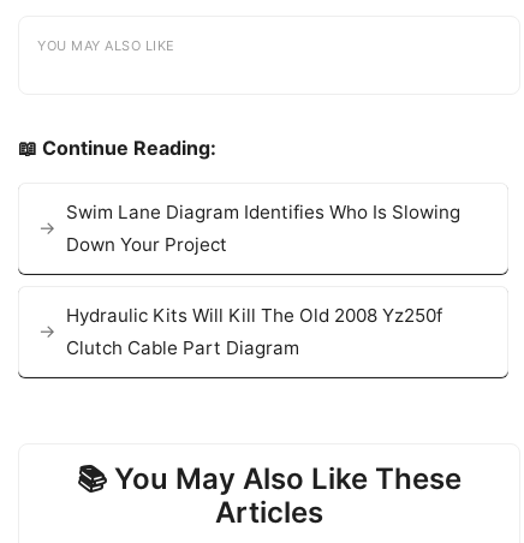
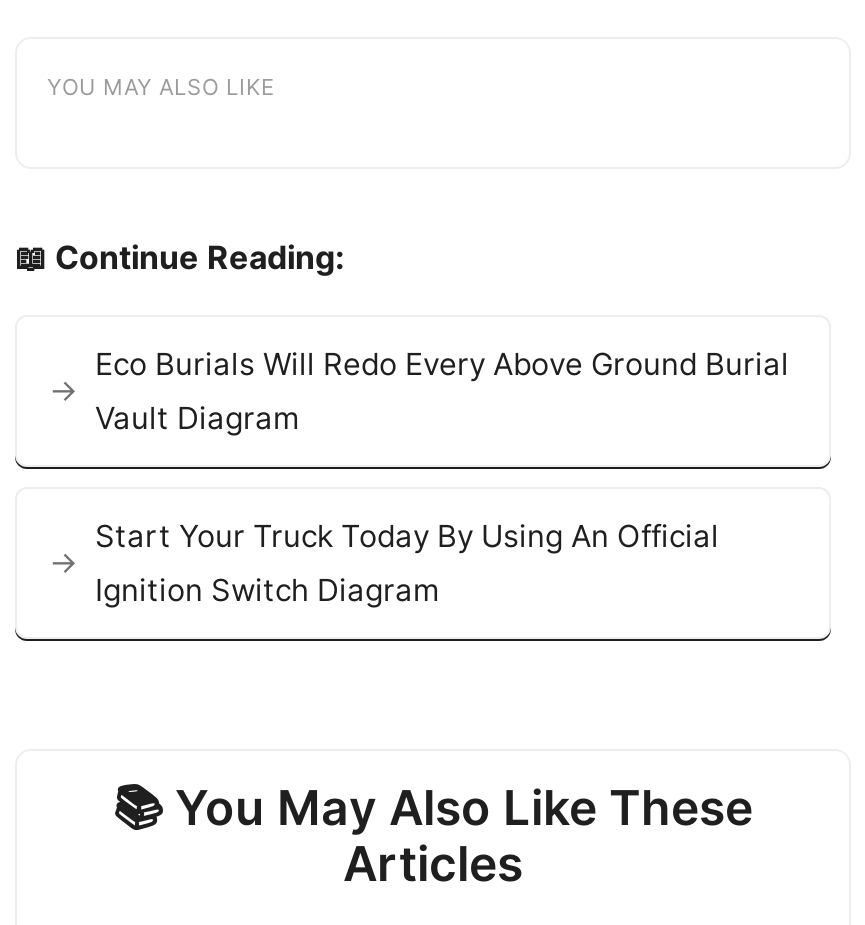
- Swim Lane Diagram Identifies Who Is Slowing
- Down Your Project
+ Eco Burials Will Redo Every Above Ground Burial
+ Vault Diagram

- Hydraulic Kits Will Kill The Old 2008 Yz250f
- Clutch Cable Part Diagram
+ Start Your Truck Today By Using An Official
+ Ignition Switch Diagram
